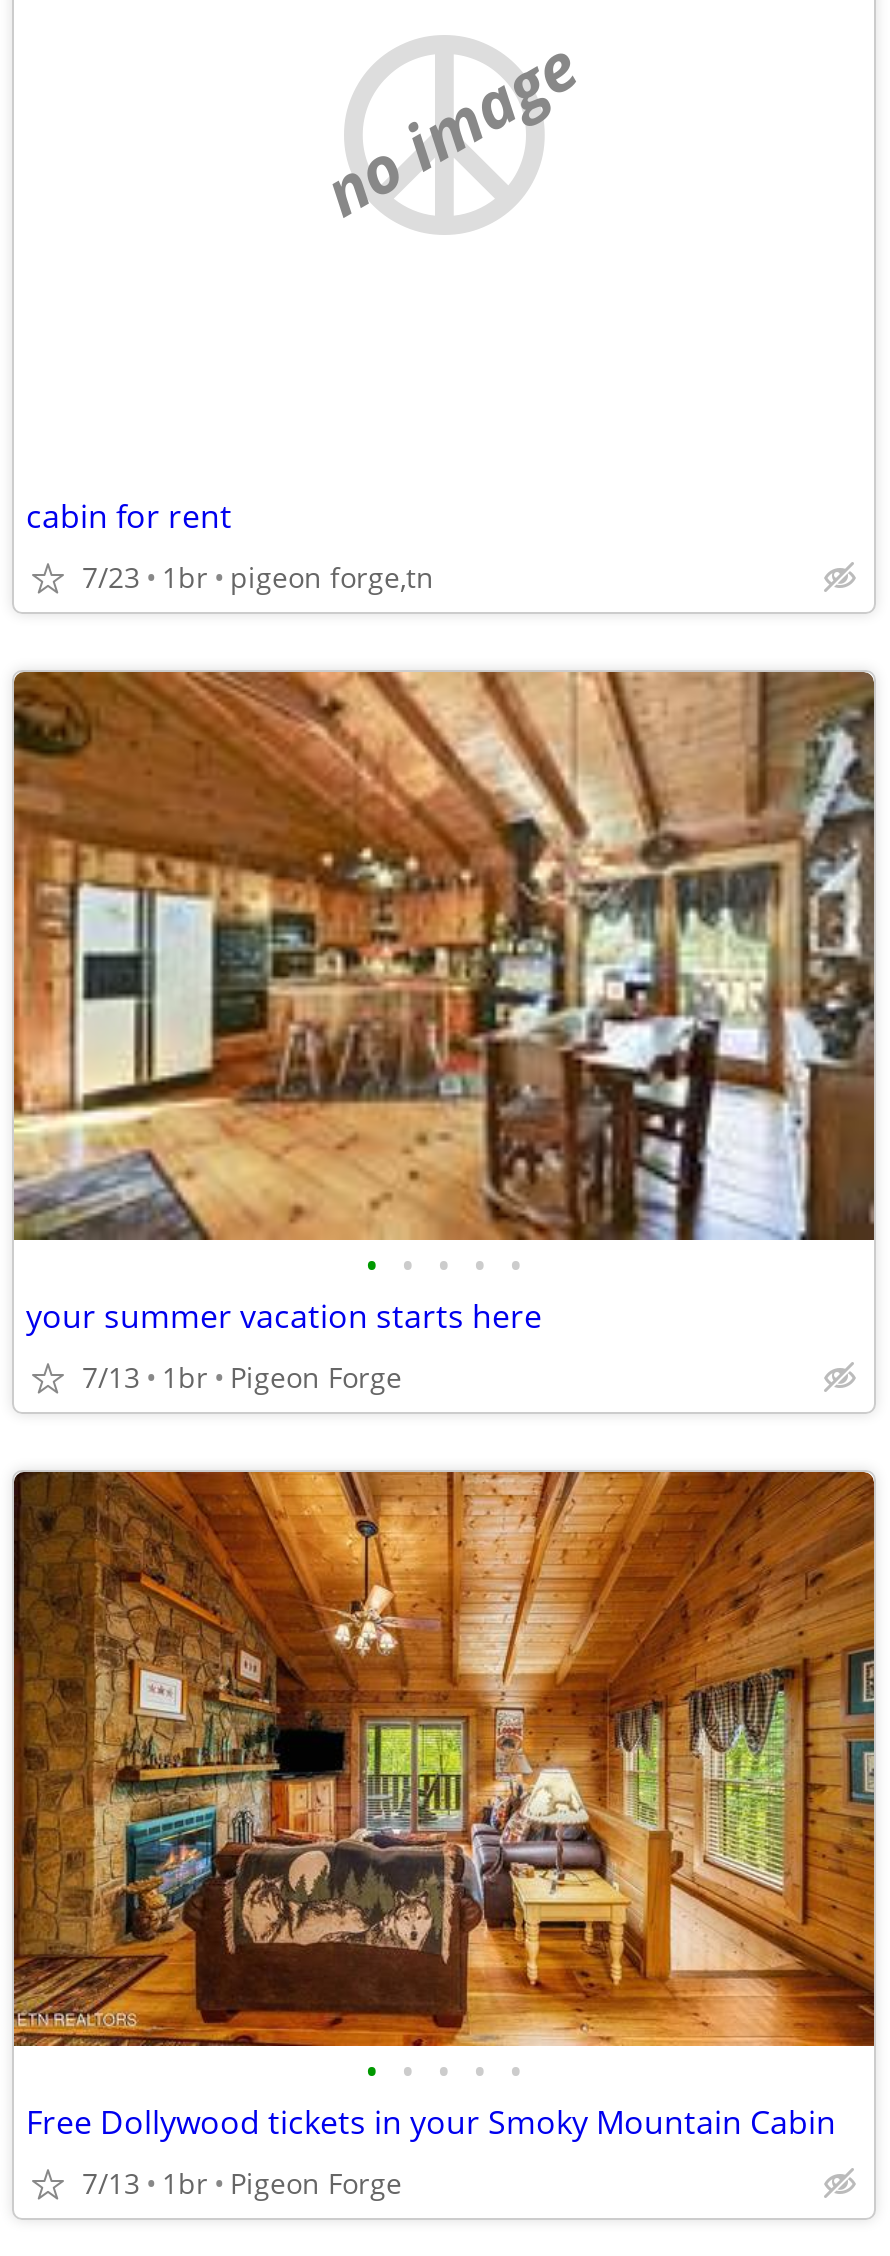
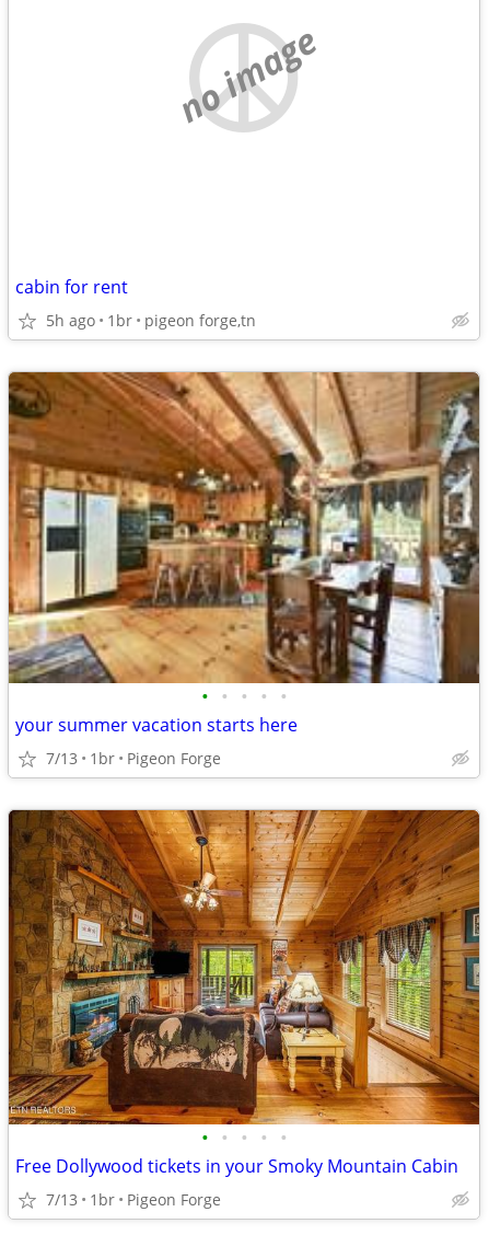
- 7/23 1br pigeon forge,tn
+ 5h ago 1br pigeon forge,tn
